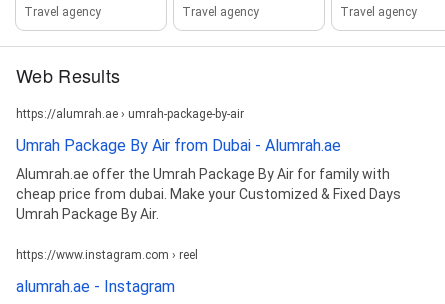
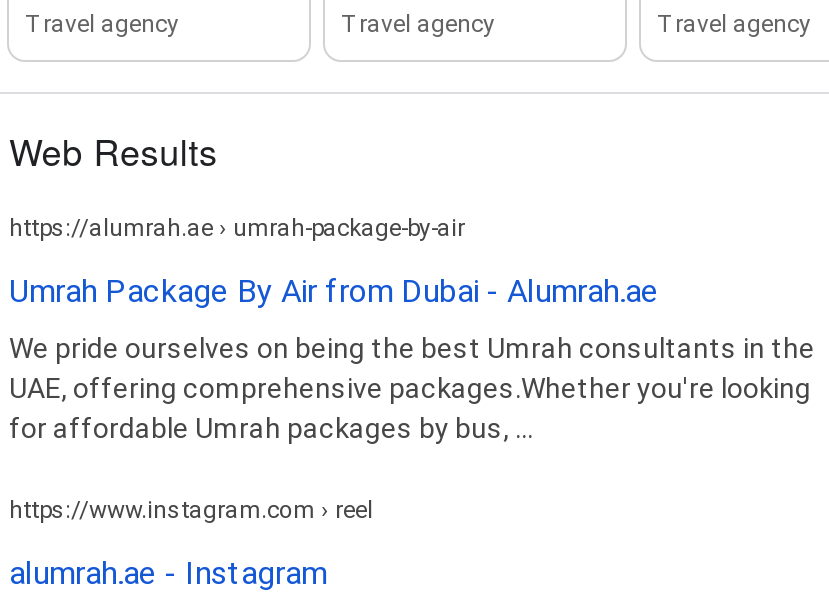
- Alumrah.ae offer the Umrah Package By Air for family with
- cheap price from dubai. Make your Customized & Fixed Days
- Umrah Package By Air.
+ We pride ourselves on being the best Umrah consultants in the
+ UAE, offering comprehensive packages.Whether you're looking
+ for affordable Umrah packages by bus, ...
